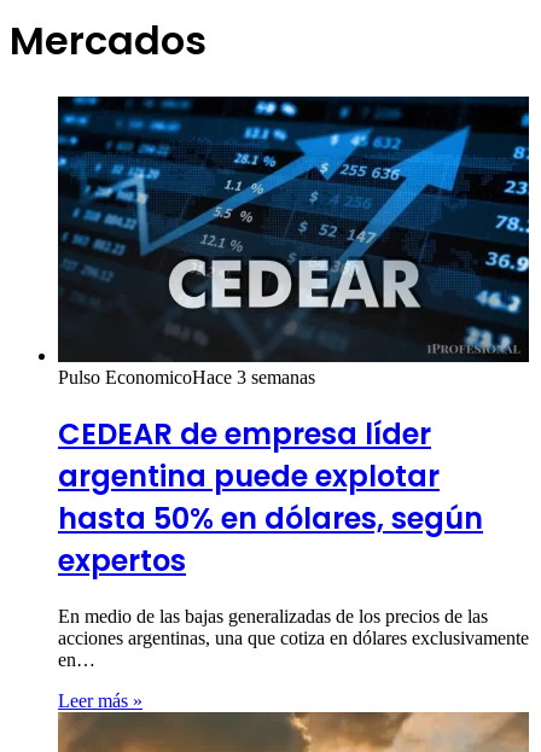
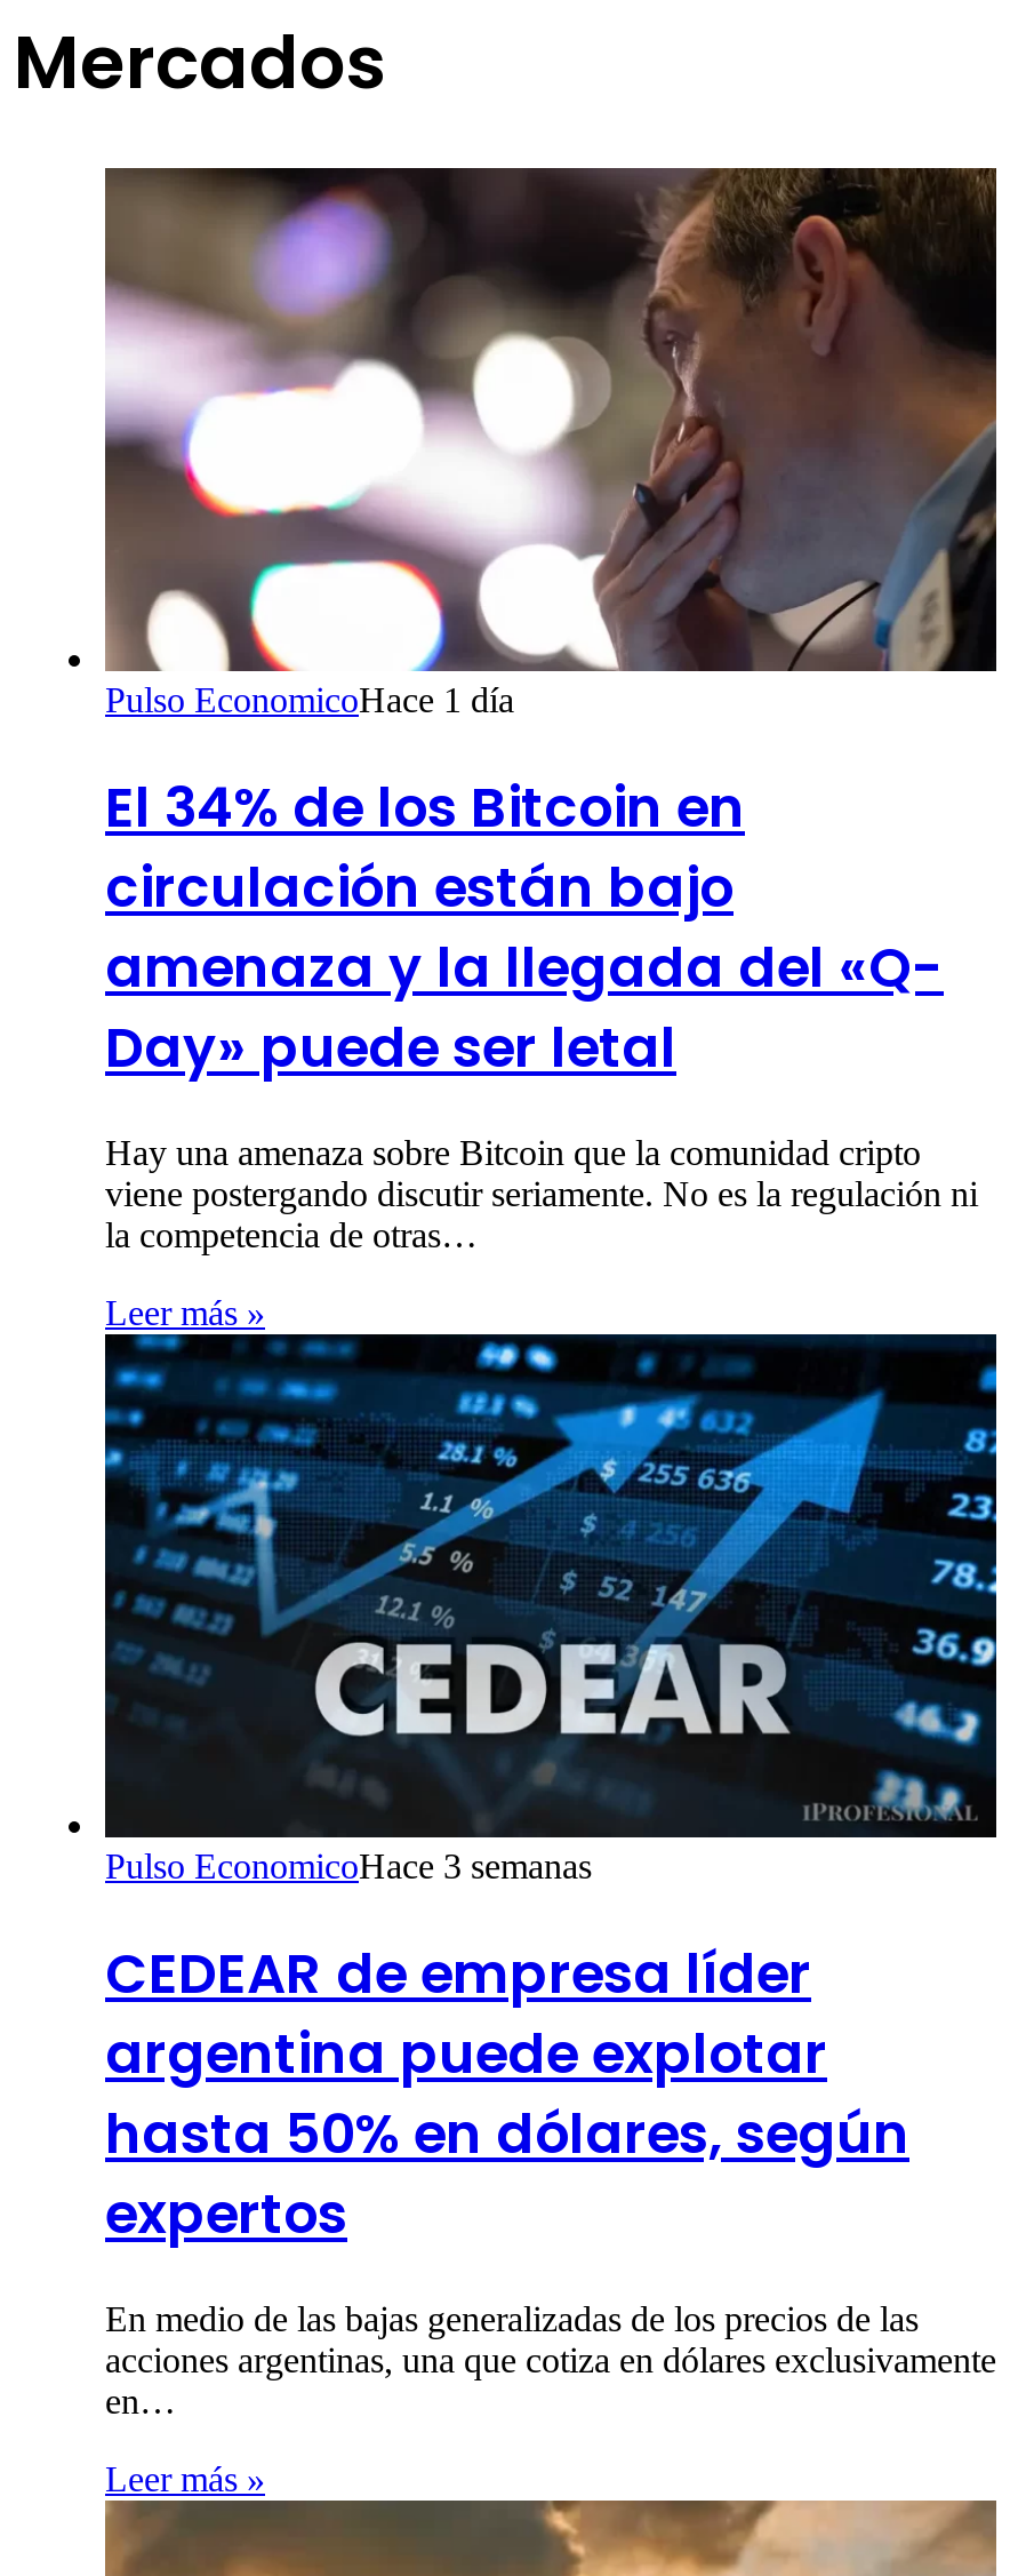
+ [image]
+ Pulso EconomicoHace 1 día
+ El 34% de los Bitcoin en
+ circulación están bajo
+ amenaza y la llegada del «Q-
+ Day» puede ser letal
+ Hay una amenaza sobre Bitcoin que la comunidad cripto
+ viene postergando discutir seriamente. No es la regulación ni
+ la competencia de otras…
+ Leer más »
